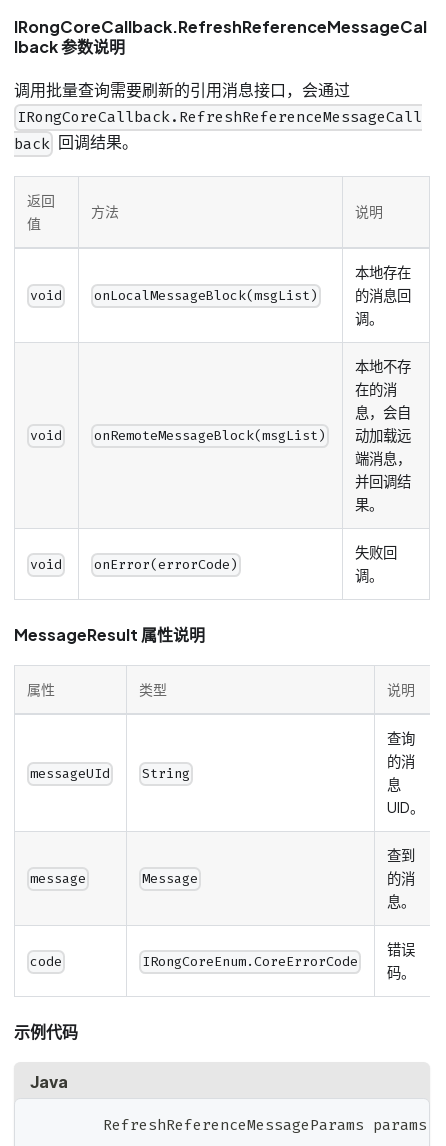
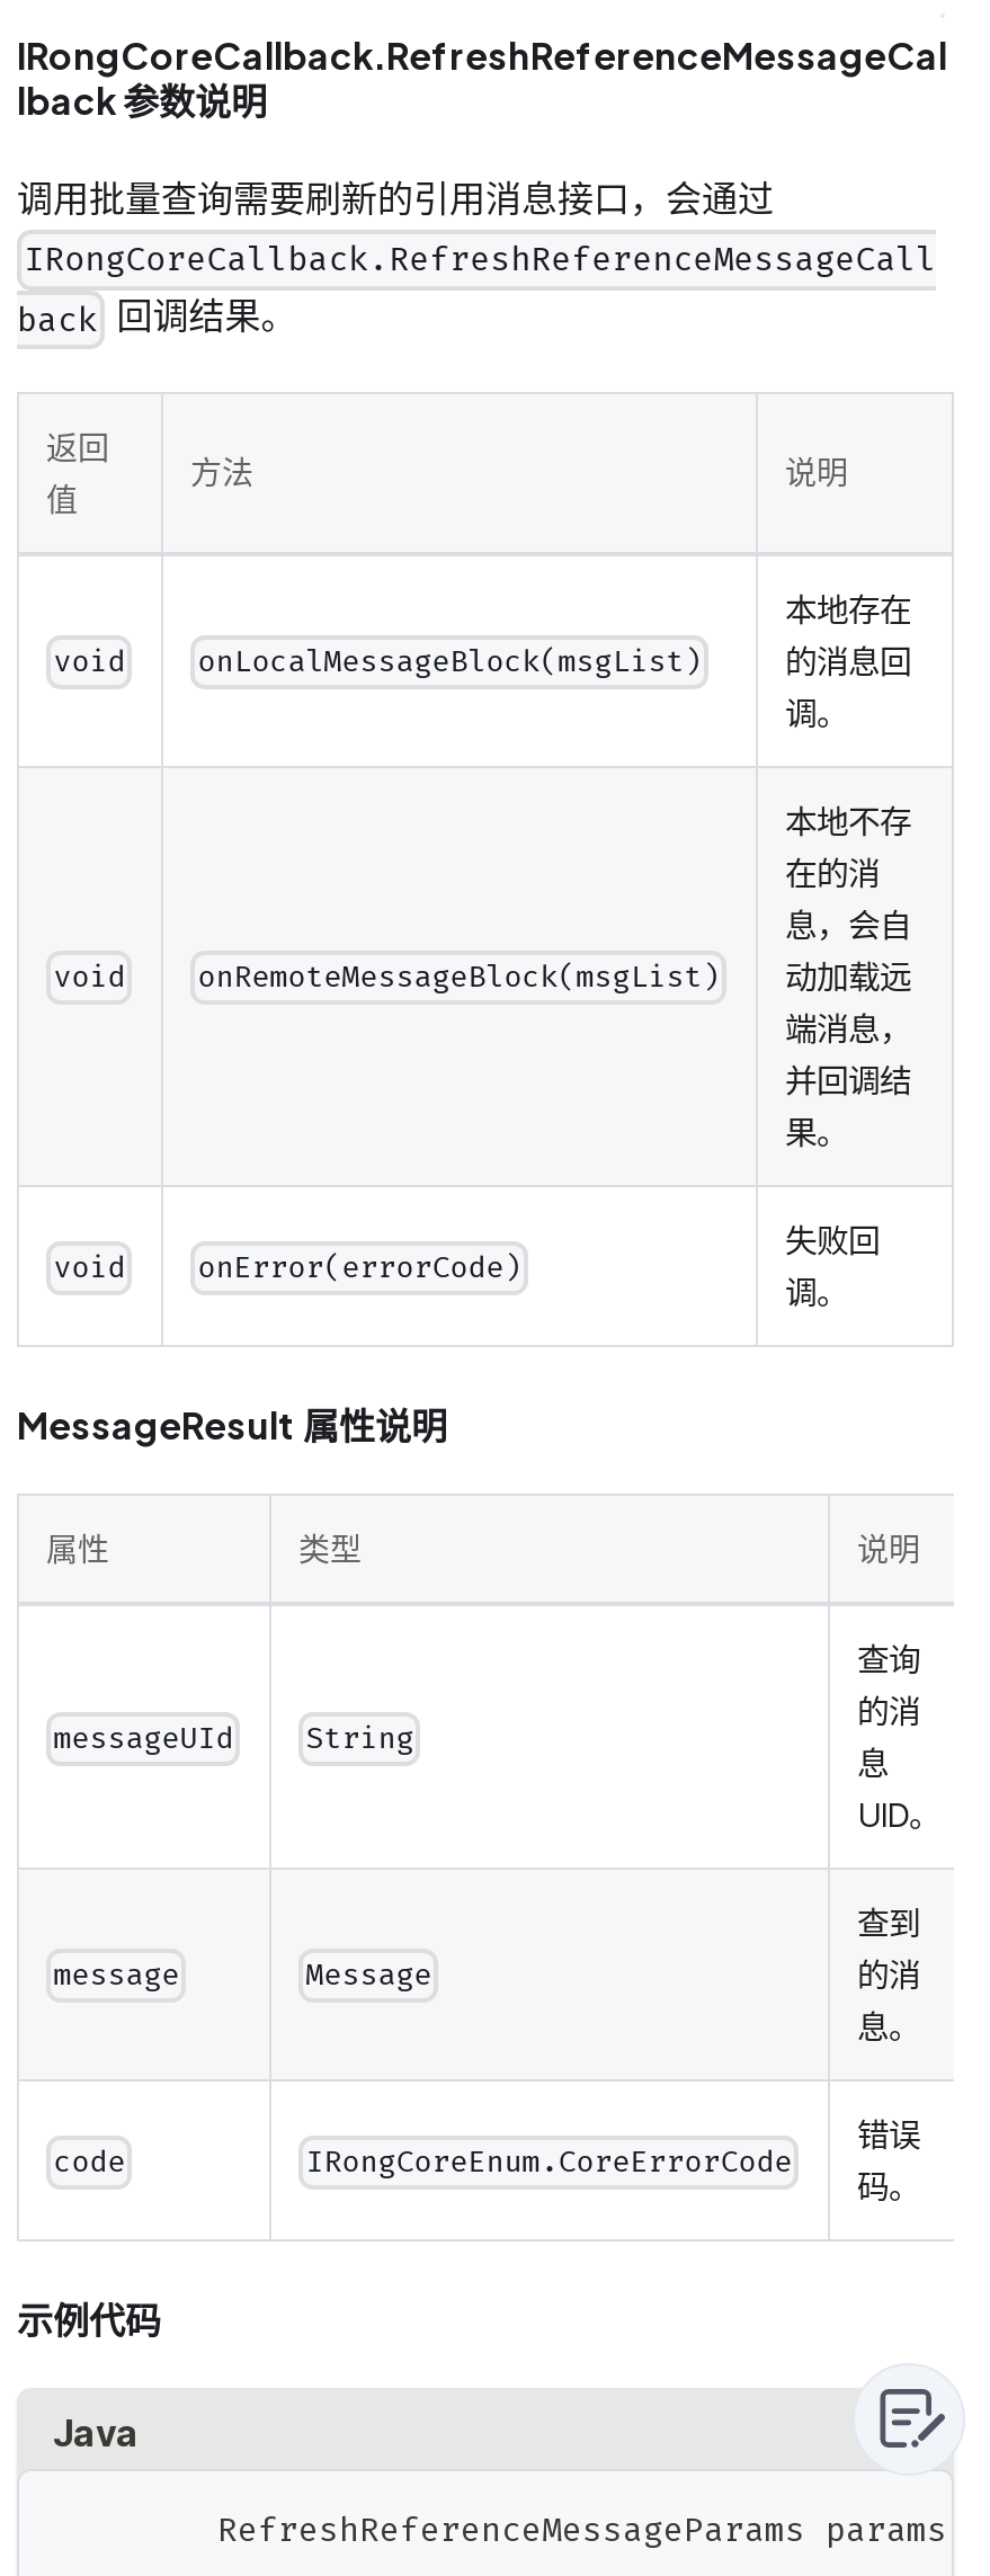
+ [image]
